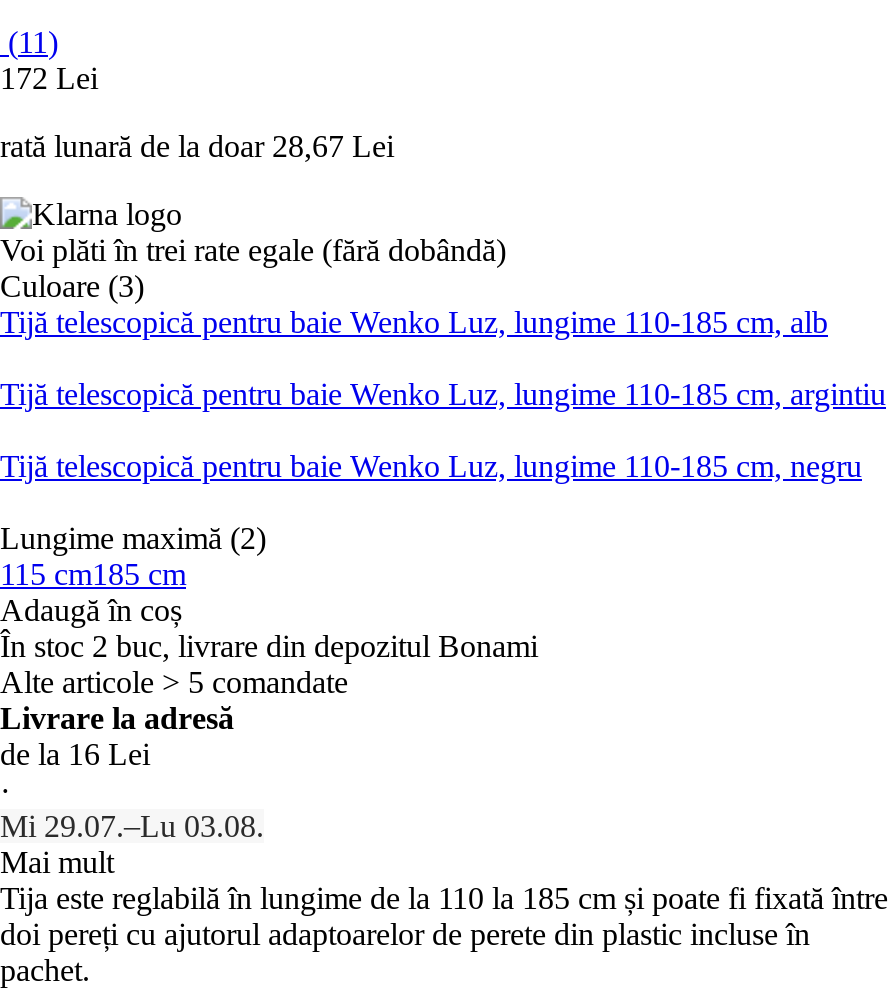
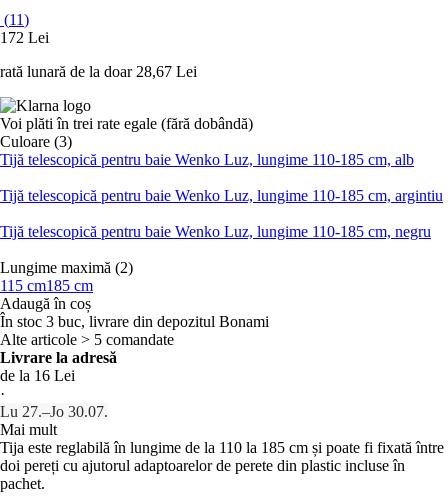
- În stoc 2 buc, livrare din depozitul Bonami
+ În stoc 3 buc, livrare din depozitul Bonami

- Mi 29.07.–Lu 03.08.
+ Lu 27.–Jo 30.07.
